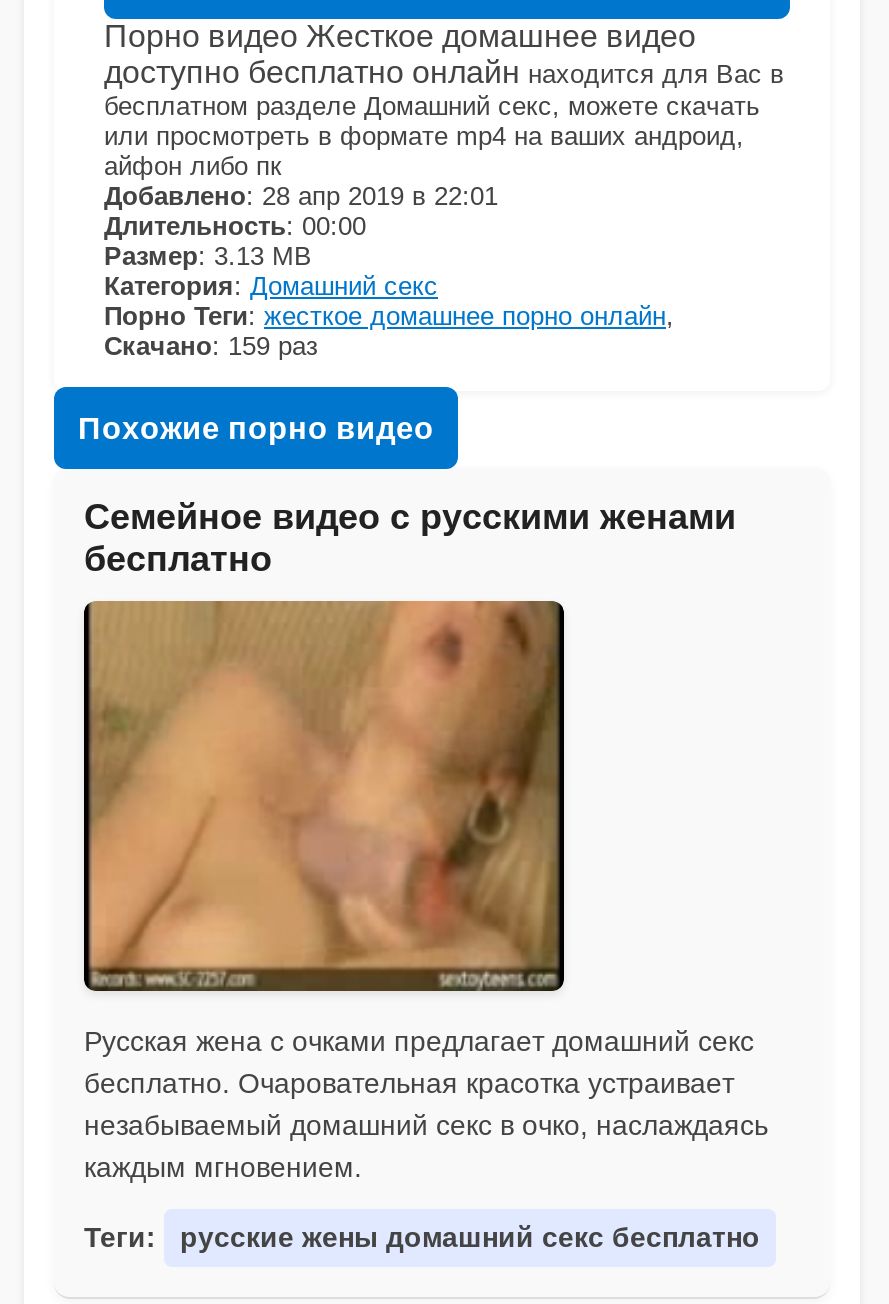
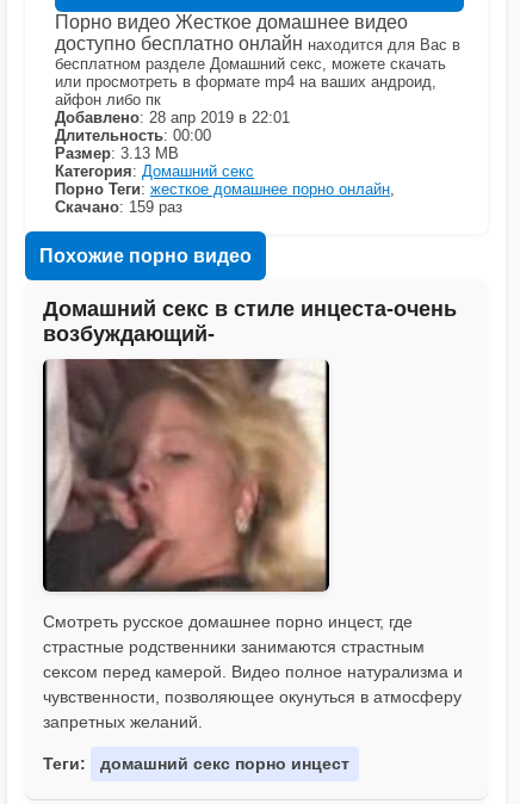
- Семейное видео с русскими женами
- бесплатно
+ Домашний секс в стиле инцеста-очень
+ возбуждающий-

- [image]
- Русская жена с очками предлагает домашний секс
- бесплатно. Очаровательная красотка устраивает
- незабываемый домашний секс в очко, наслаждаясь
- каждым мгновением.
+ [image]
+ Смотреть русское домашнее порно инцест, где
+ страстные родственники занимаются страстным
+ сексом перед камерой. Видео полное натурализма и
+ чувственности, позволяющее окунуться в атмосферу
+ запретных желаний.

- русские жены домашний секс бесплатно
+ домашний секс порно инцест
